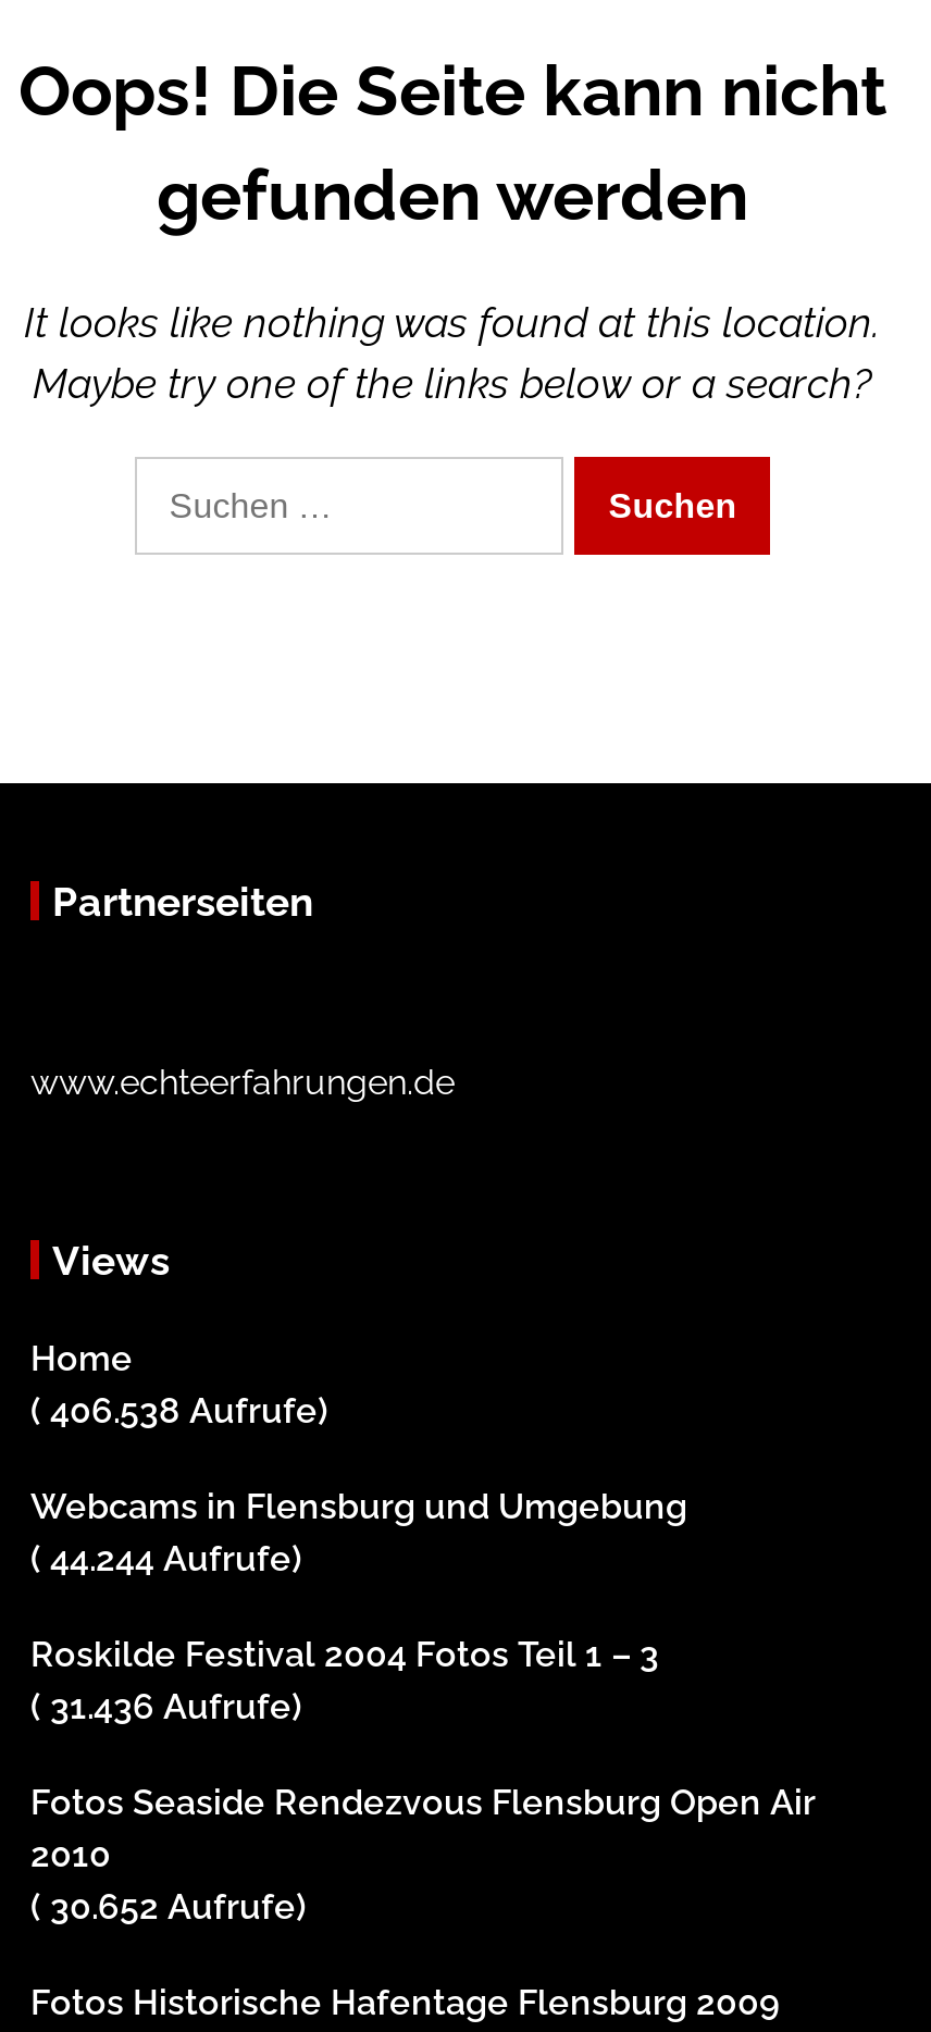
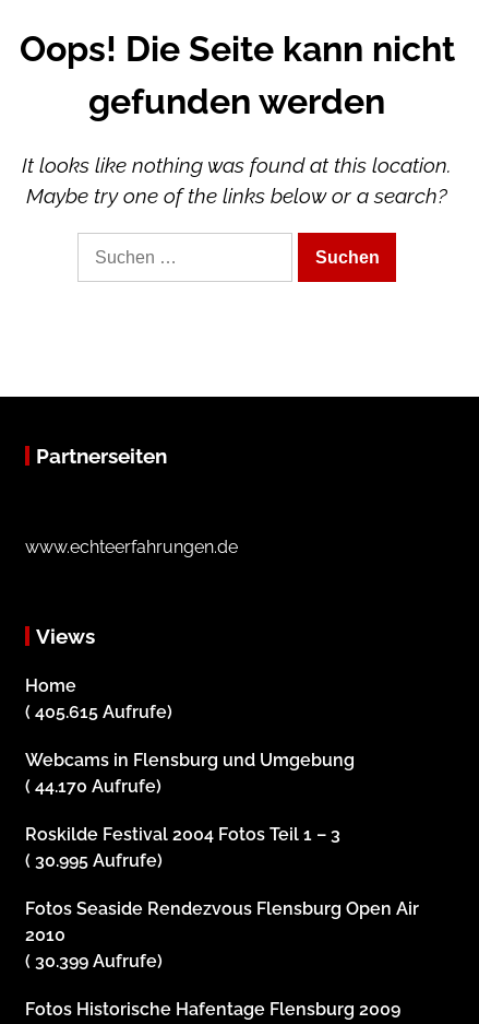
- ( 406.538 Aufrufe)
+ ( 405.615 Aufrufe)

- ( 44.244 Aufrufe)
+ ( 44.170 Aufrufe)

- ( 31.436 Aufrufe)
+ ( 30.995 Aufrufe)

- ( 30.652 Aufrufe)
+ ( 30.399 Aufrufe)
